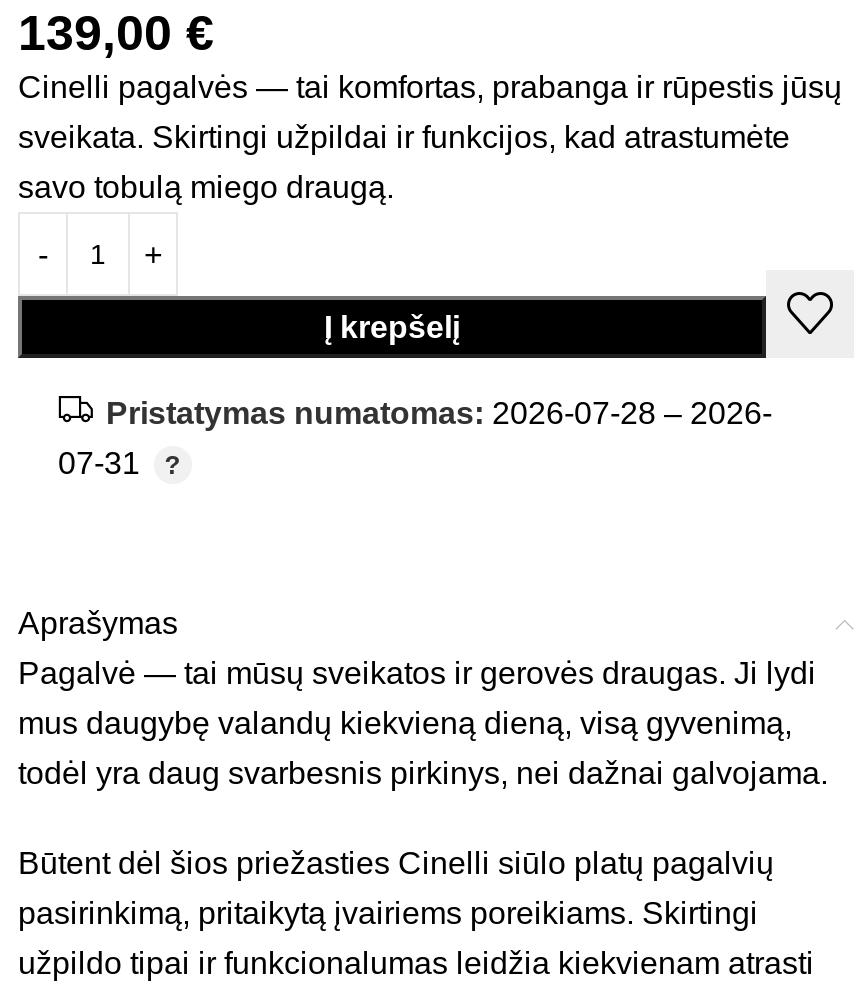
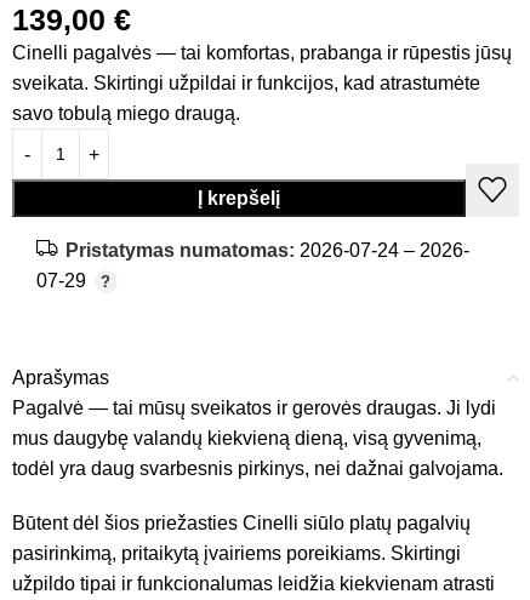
- Pristatymas numatomas: 2026-07-28 – 2026-
+ Pristatymas numatomas: 2026-07-24 – 2026-

- 07-31
+ 07-29
